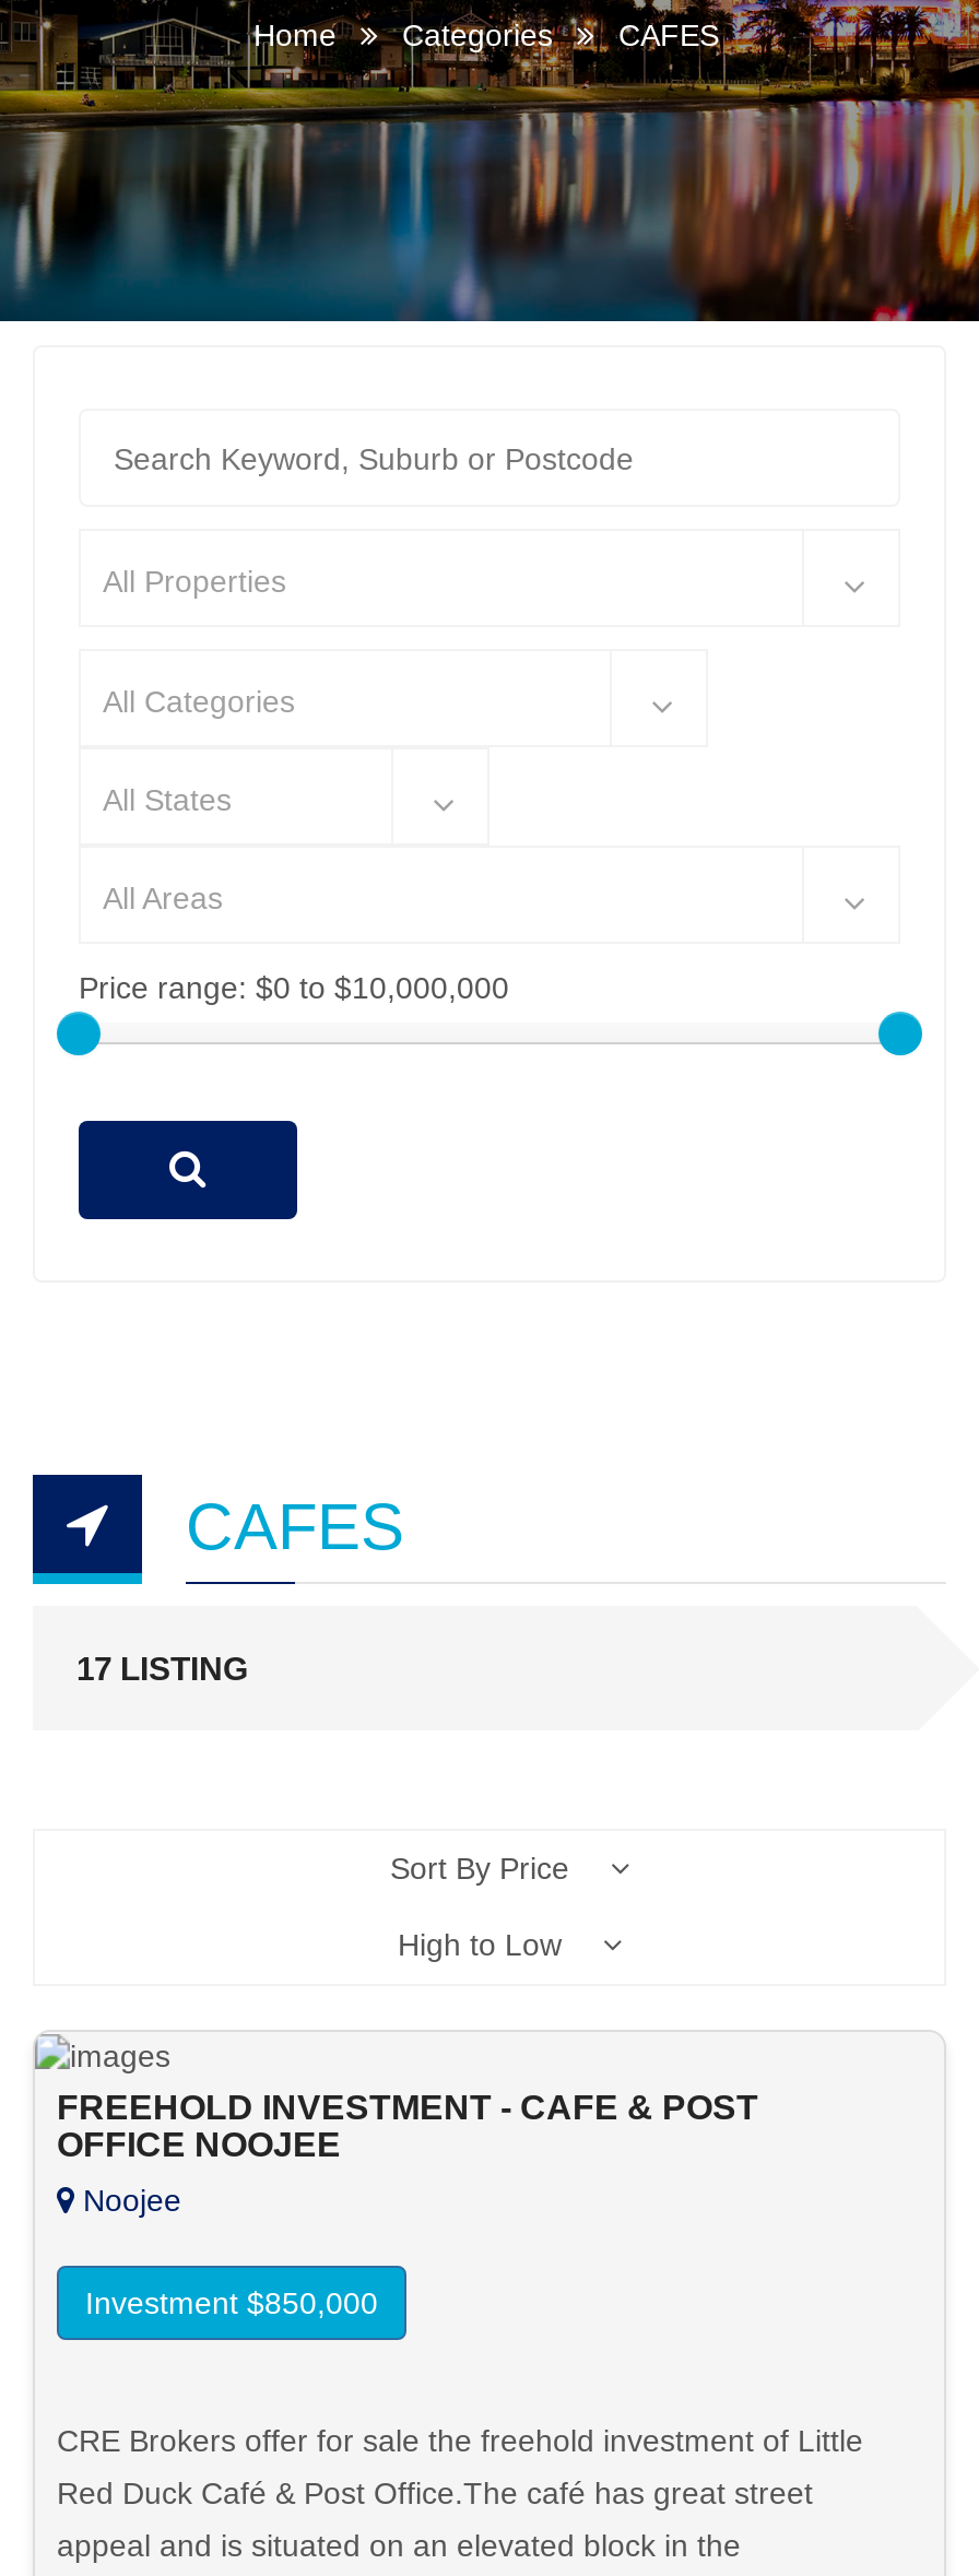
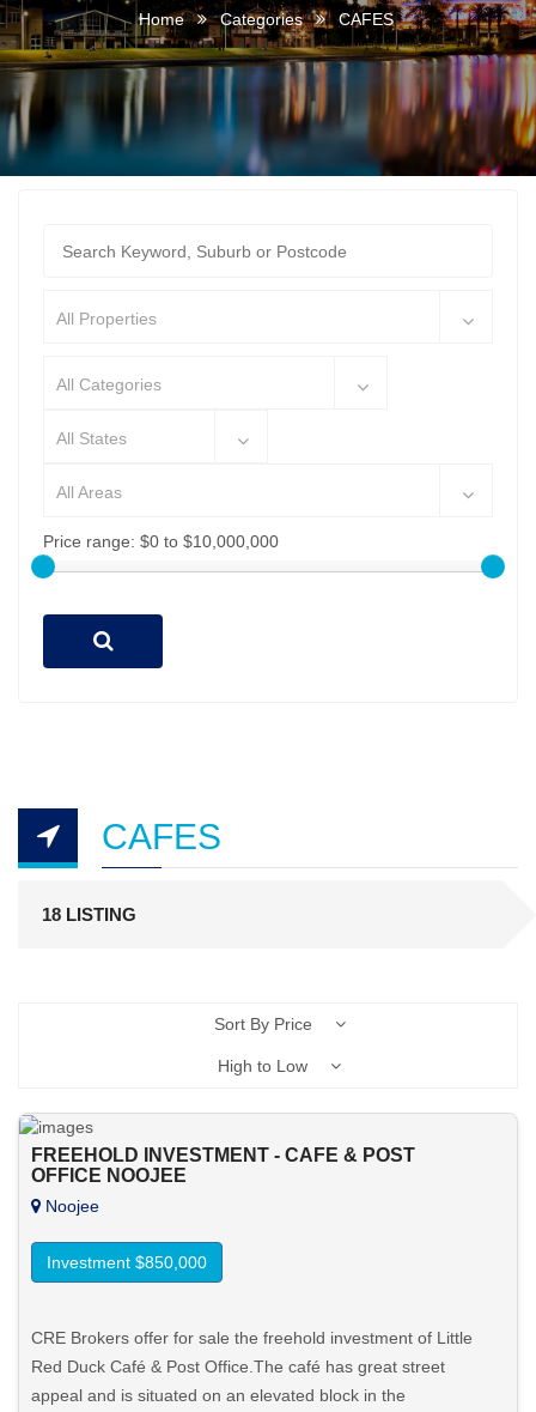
- 17 LISTING
+ 18 LISTING
